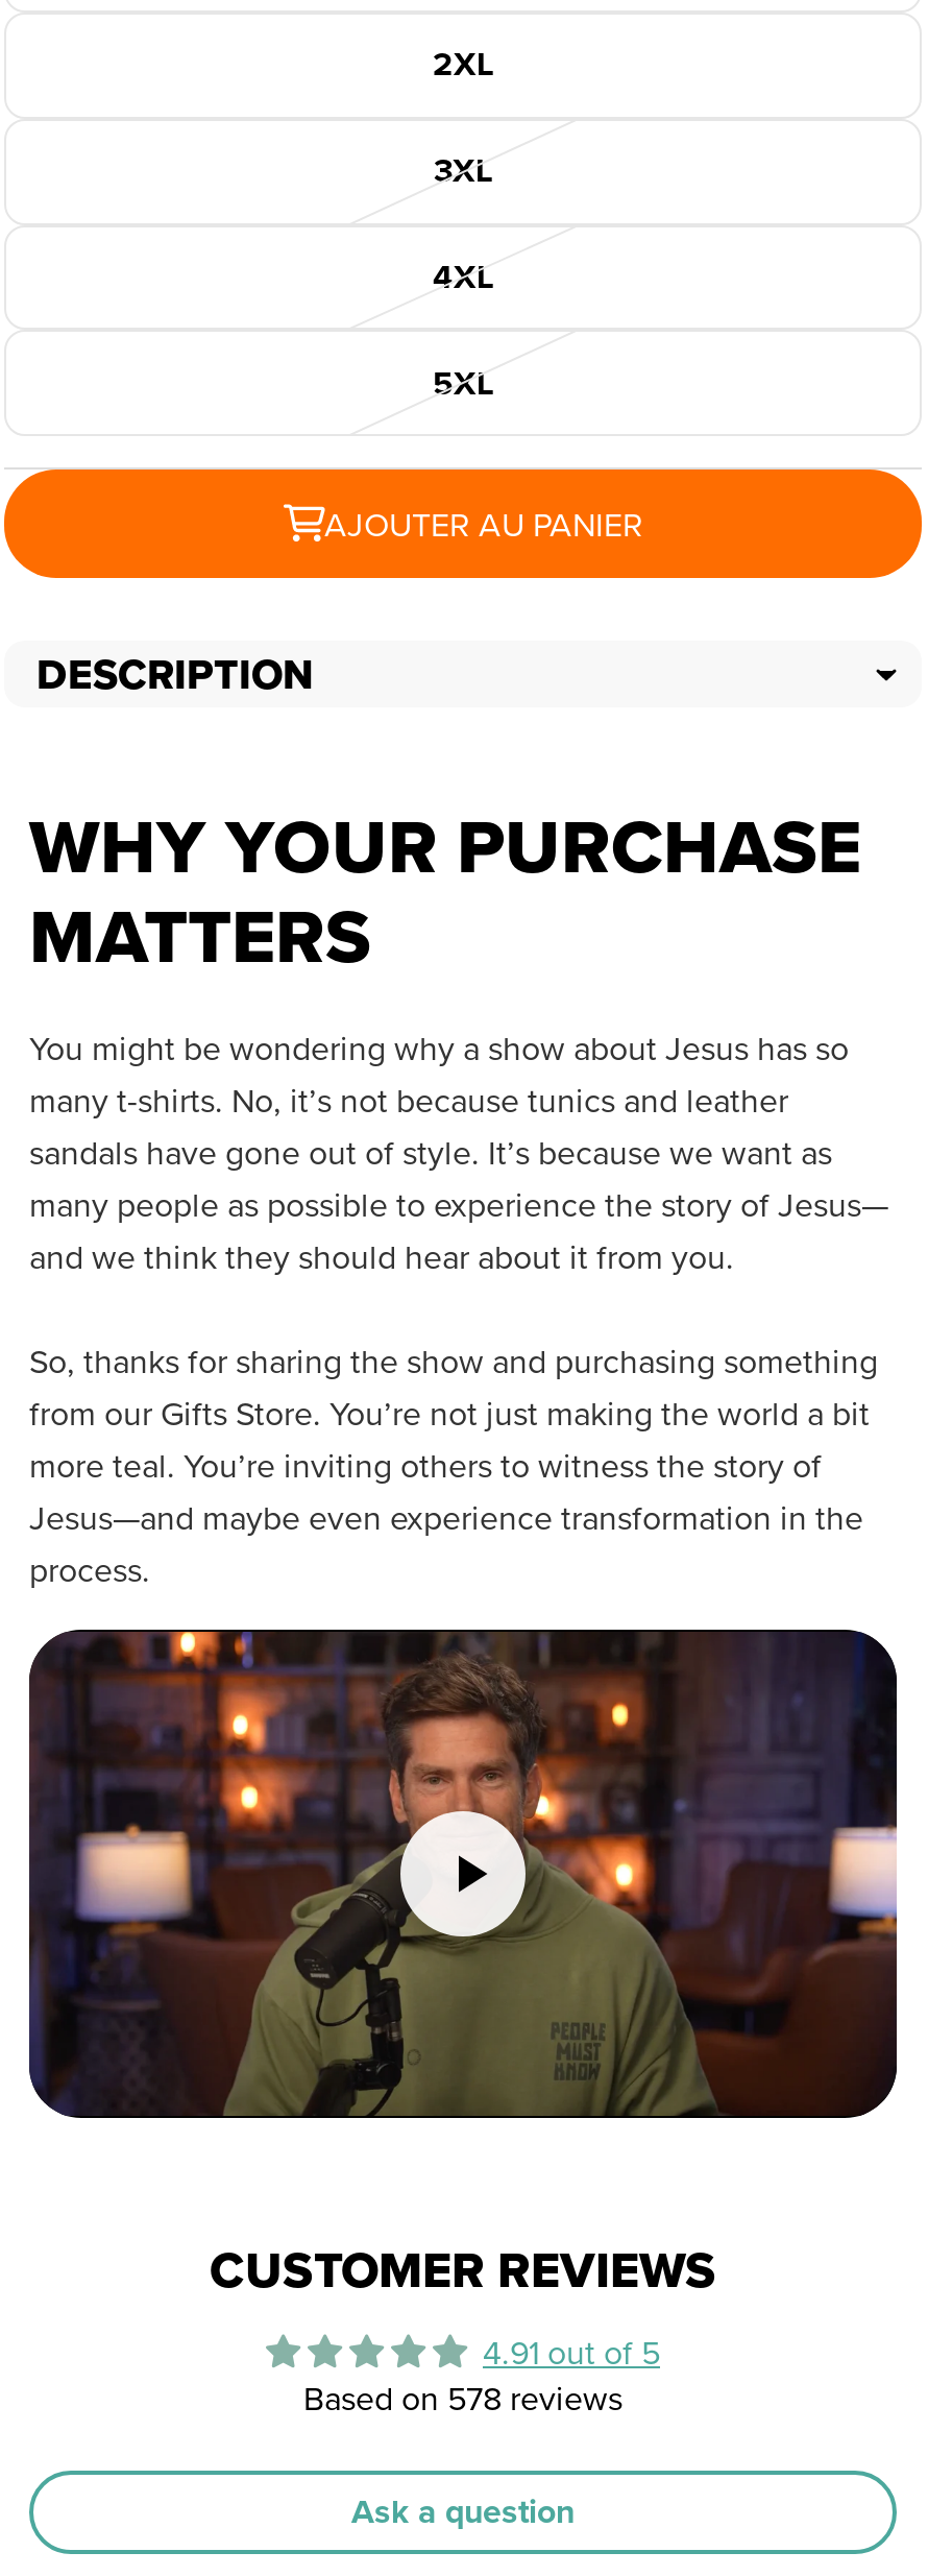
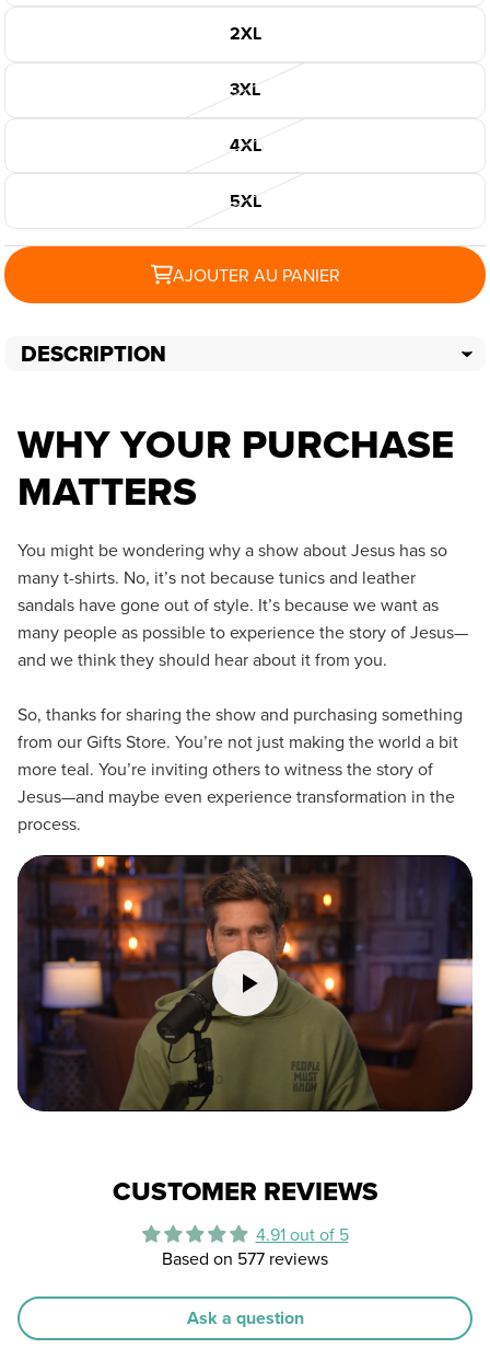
- Based on 578 reviews
+ Based on 577 reviews
